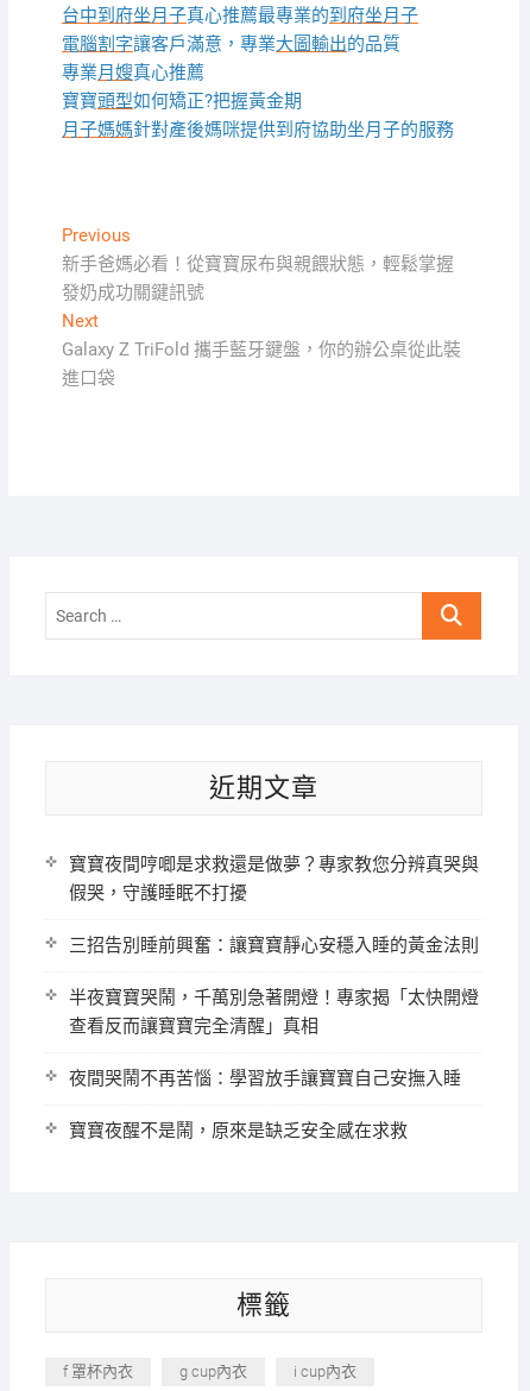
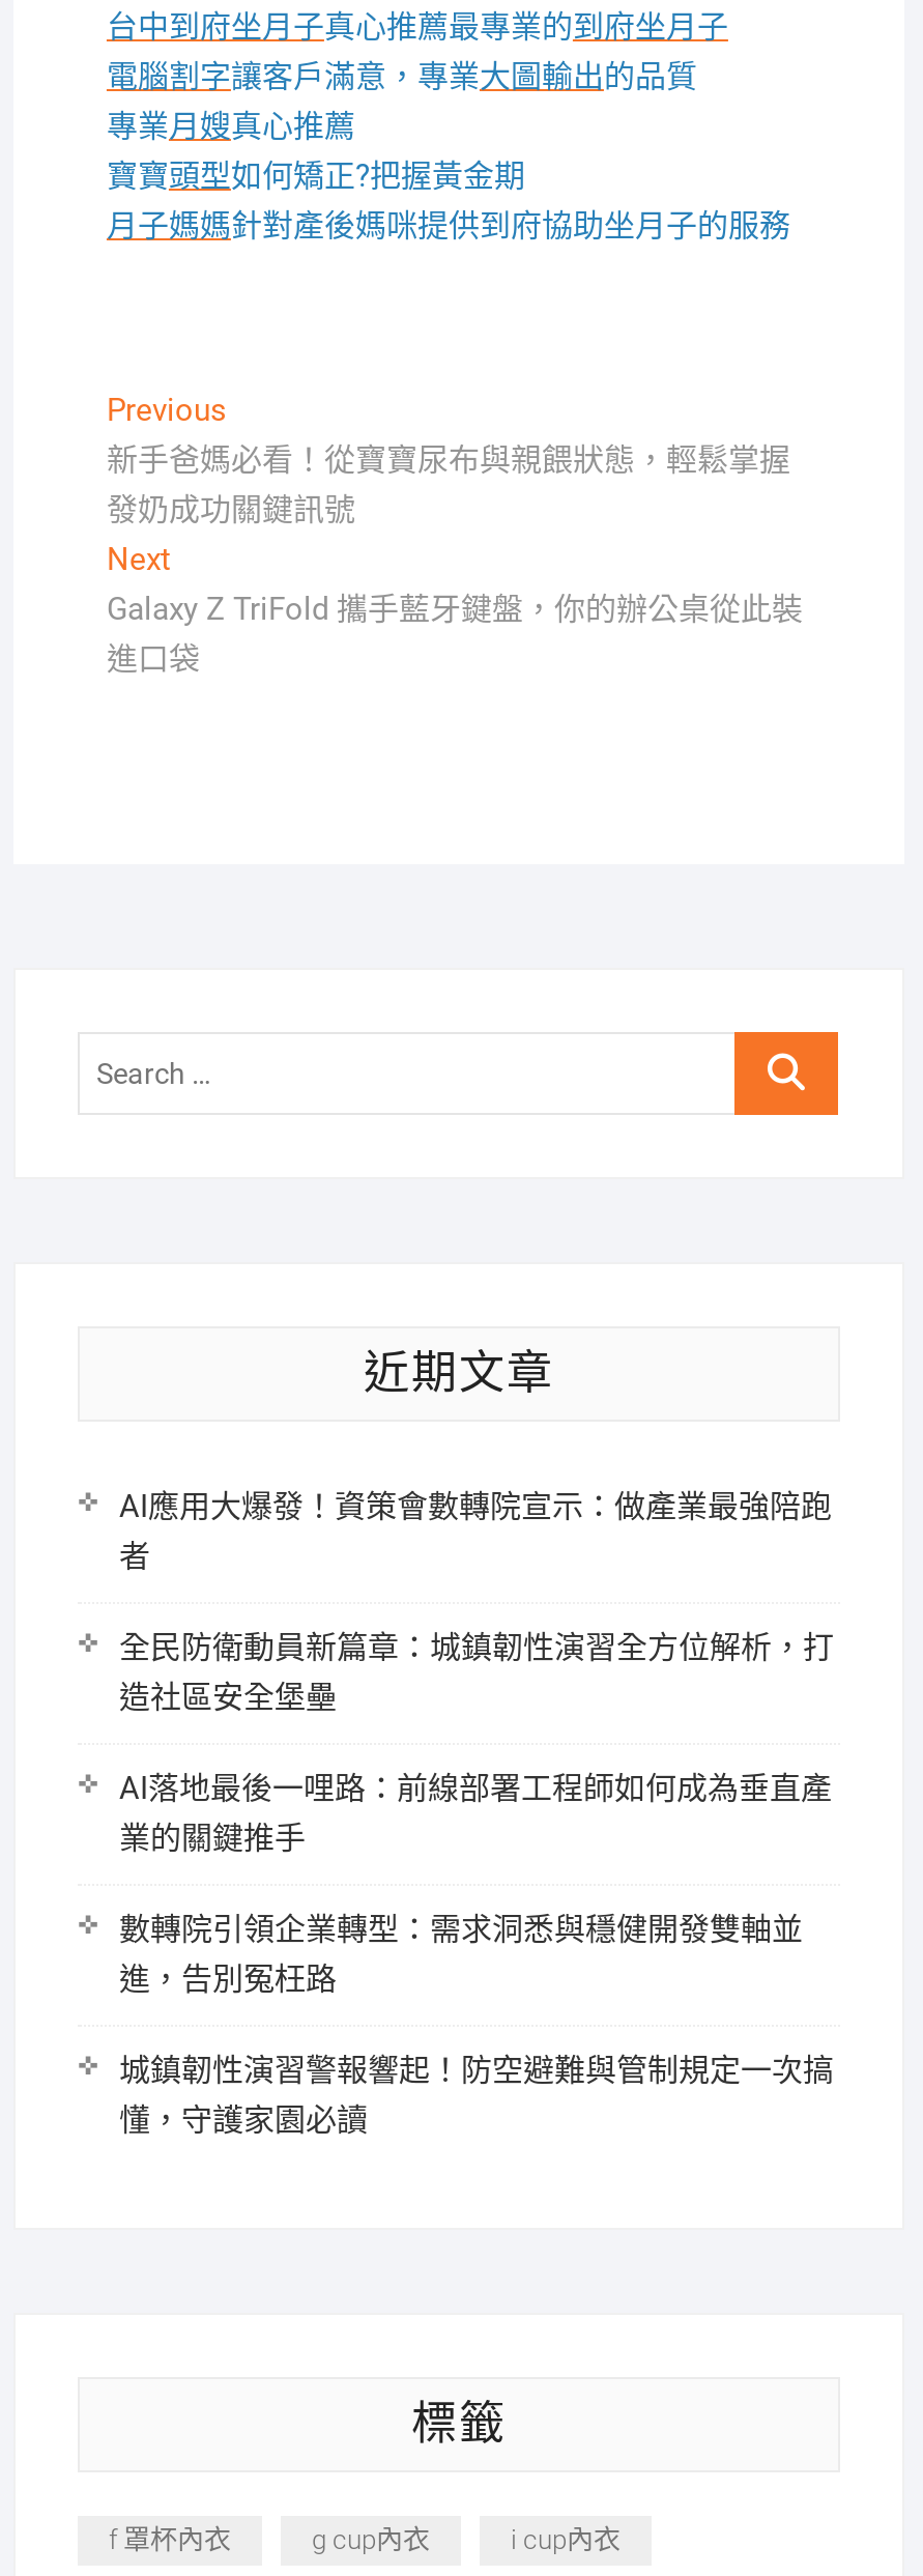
- 寶寶夜間哼唧是求救還是做夢？專家教您分辨真哭與
- 假哭，守護睡眠不打擾
+ AI應用大爆發！資策會數轉院宣示：做產業最強陪跑
+ 者

- 三招告別睡前興奮：讓寶寶靜心安穩入睡的黃金法則
+ 全民防衛動員新篇章：城鎮韌性演習全方位解析，打
+ 造社區安全堡壘

- 半夜寶寶哭鬧，千萬別急著開燈！專家揭「太快開燈
- 查看反而讓寶寶完全清醒」真相
+ AI落地最後一哩路：前線部署工程師如何成為垂直產
+ 業的關鍵推手

- 夜間哭鬧不再苦惱：學習放手讓寶寶自己安撫入睡
+ 數轉院引領企業轉型：需求洞悉與穩健開發雙軸並
+ 進，告別冤枉路

- 寶寶夜醒不是鬧，原來是缺乏安全感在求救
+ 城鎮韌性演習警報響起！防空避難與管制規定一次搞
+ 懂，守護家園必讀
